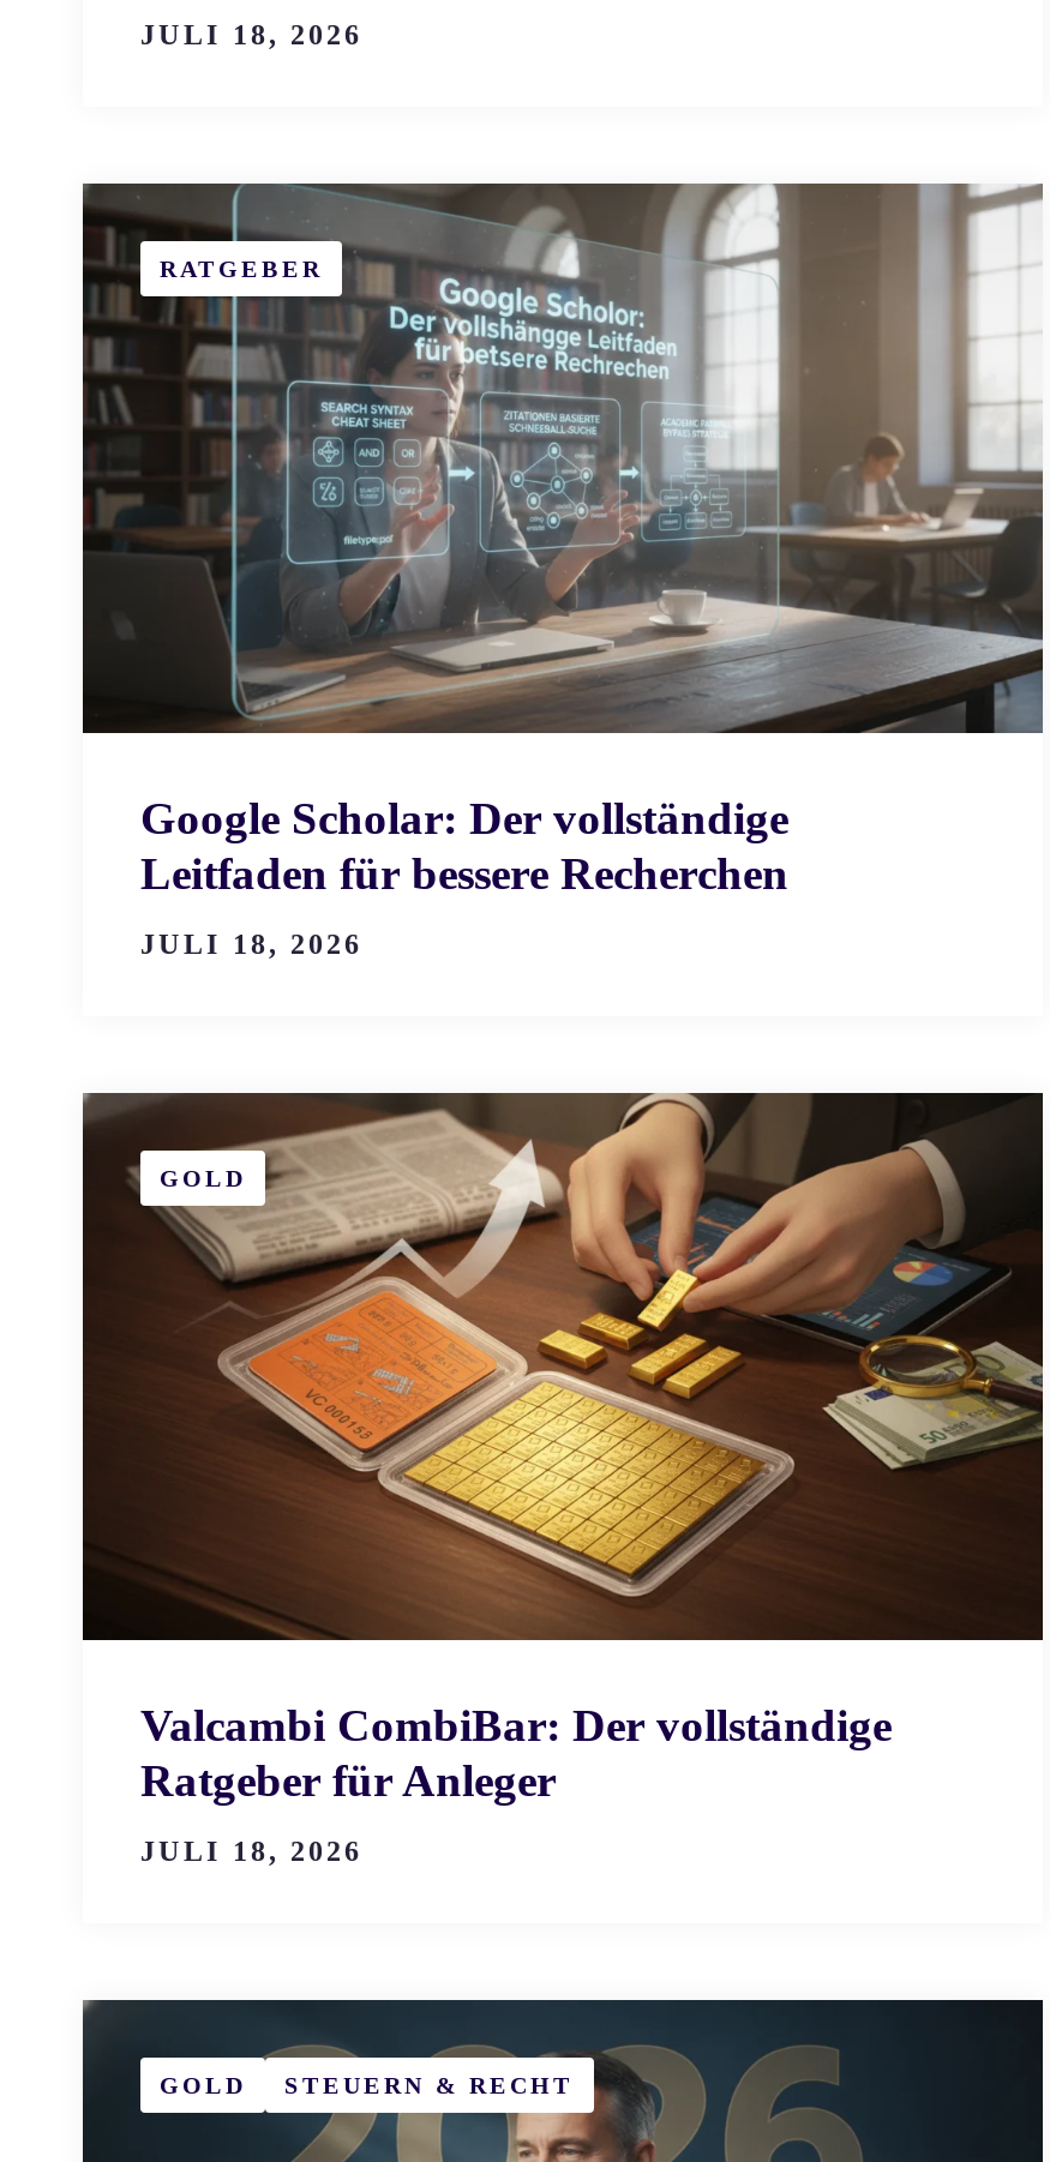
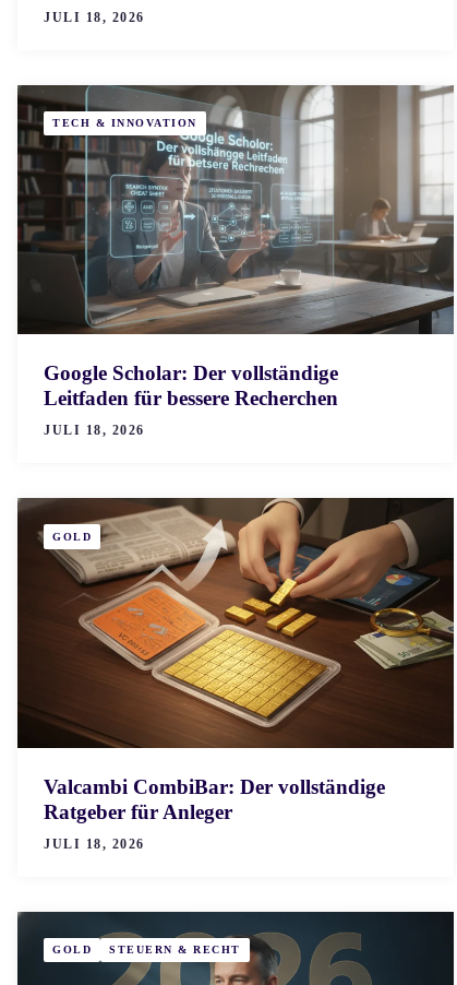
- RATGEBER
+ TECH & INNOVATION
